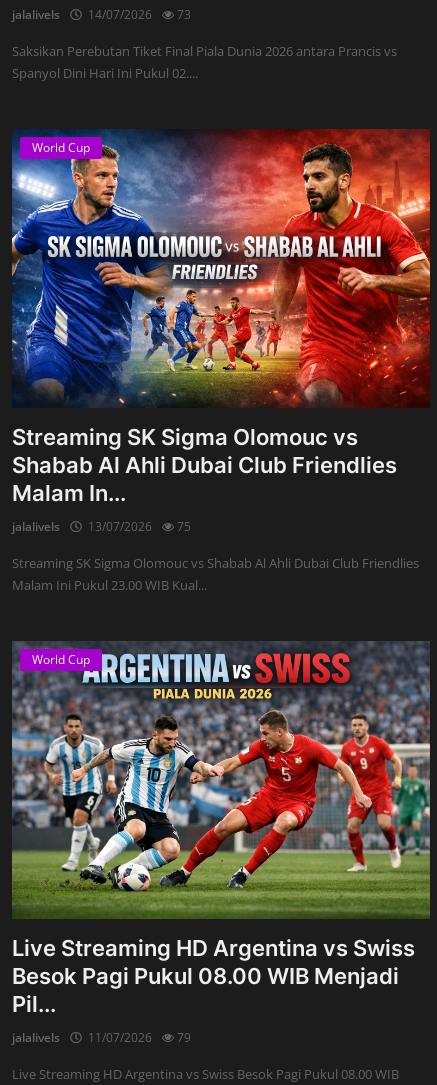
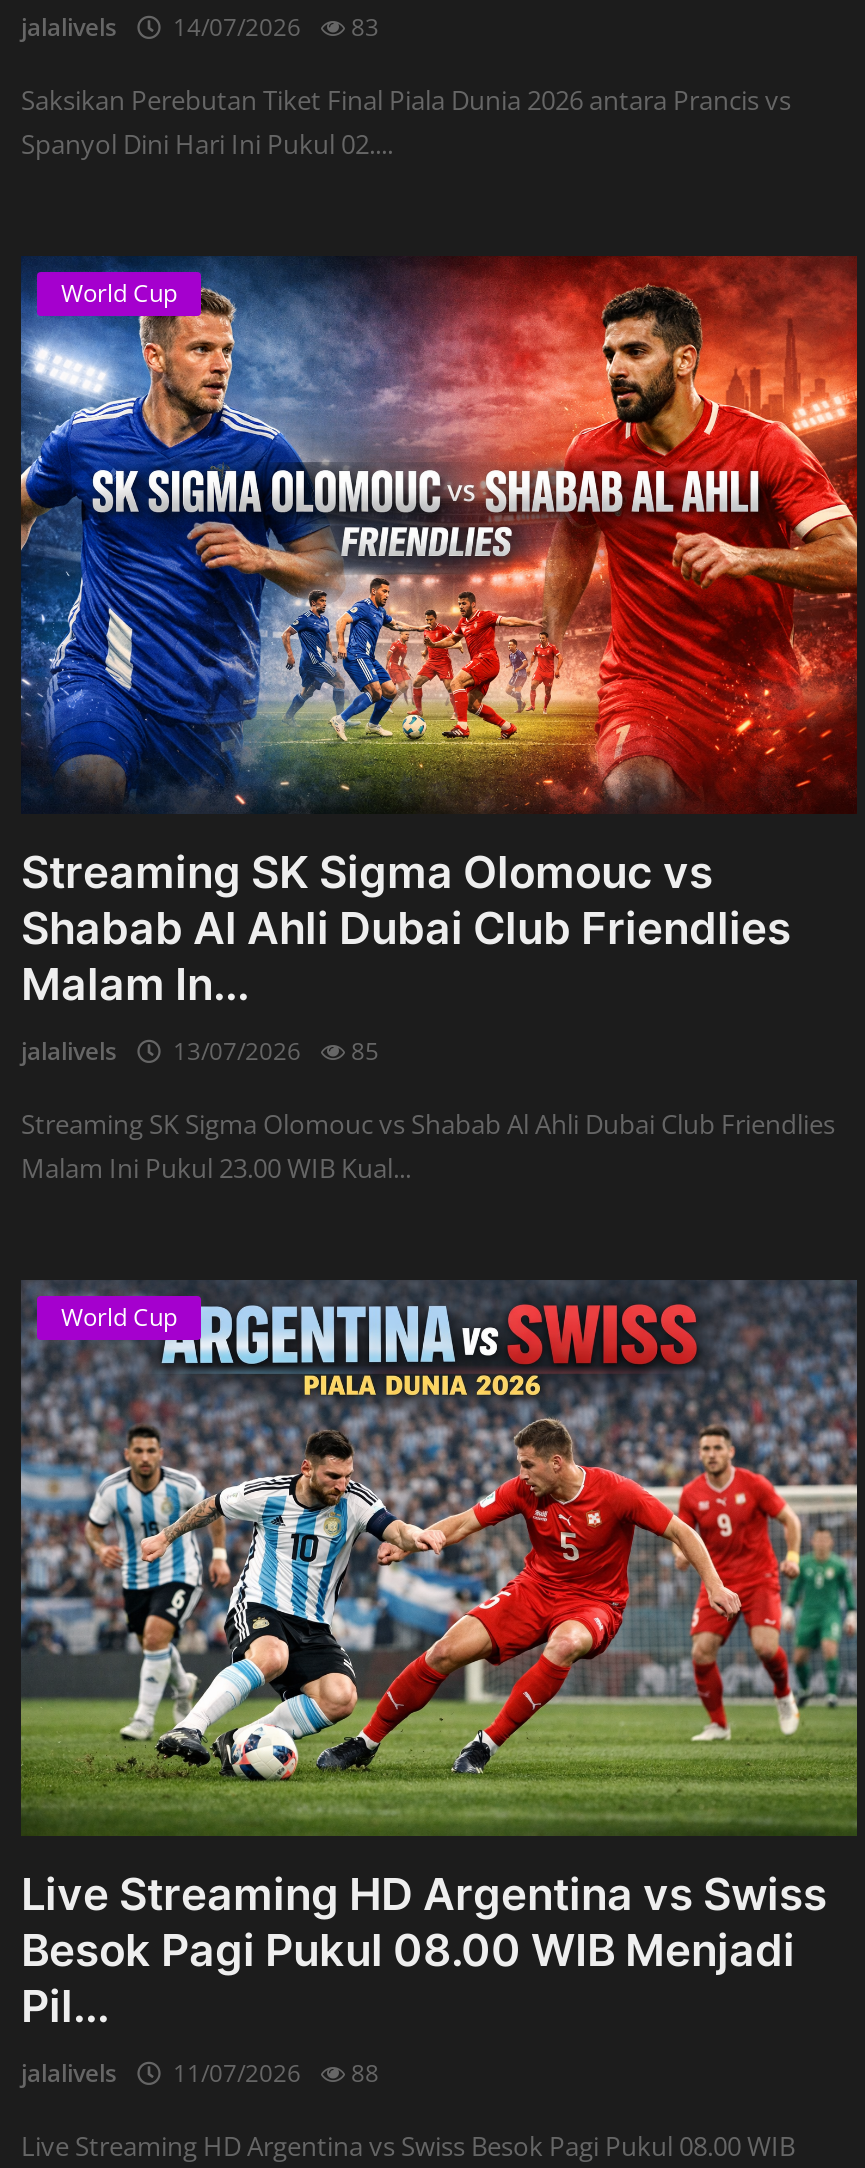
- jalalivels 14/07/2026 73
+ jalalivels 14/07/2026 83

- jalalivels 13/07/2026 75
+ jalalivels 13/07/2026 85

- jalalivels 11/07/2026 79
+ jalalivels 11/07/2026 88
